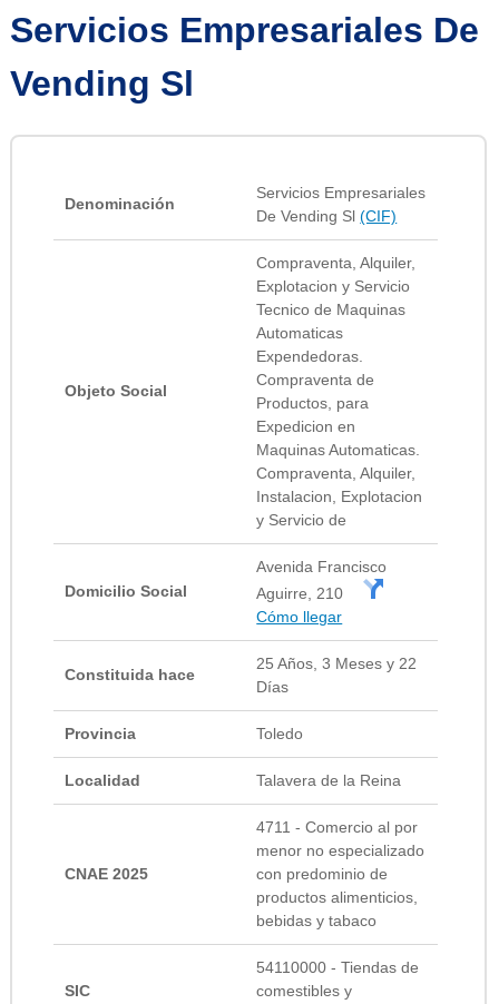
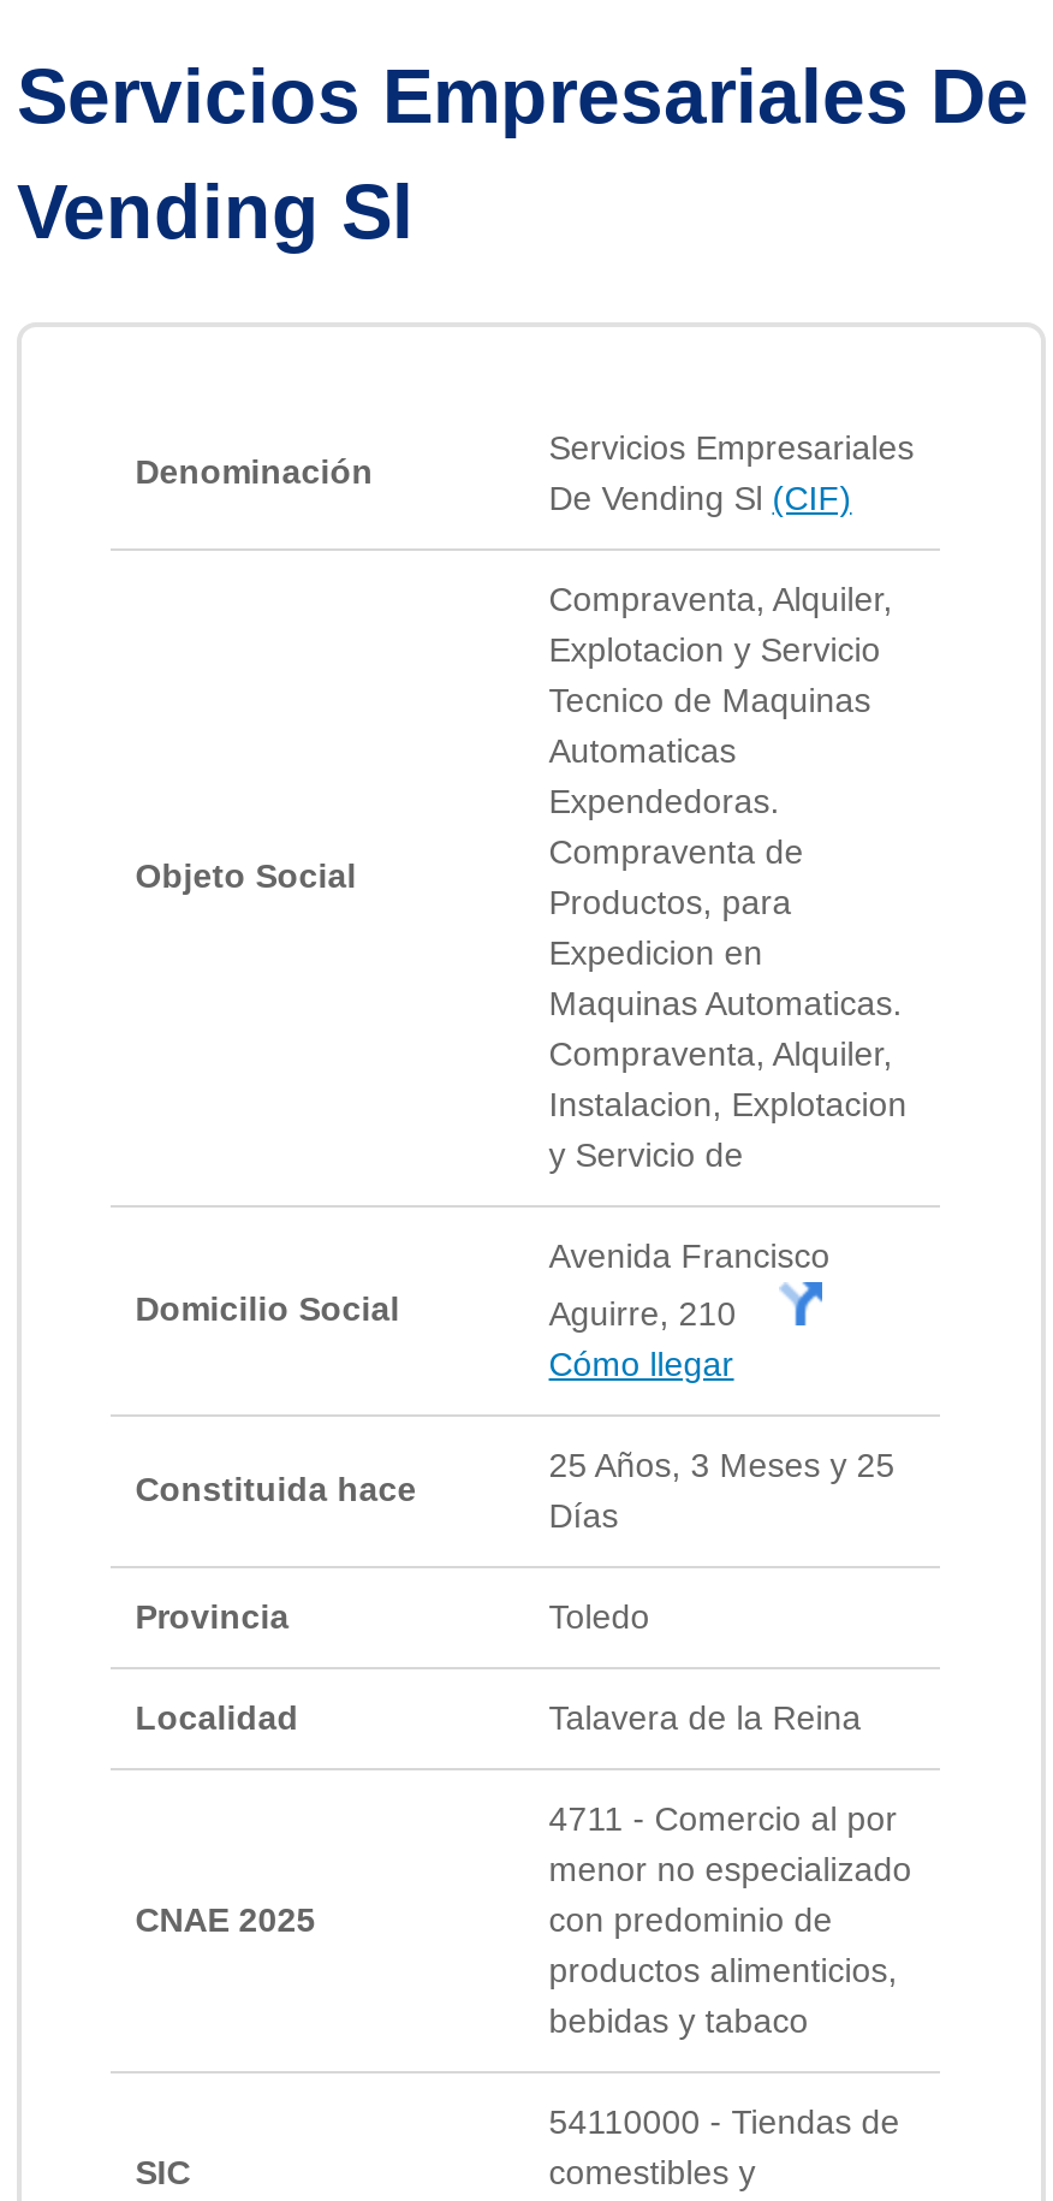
- 25 Años, 3 Meses y 22
+ 25 Años, 3 Meses y 25
